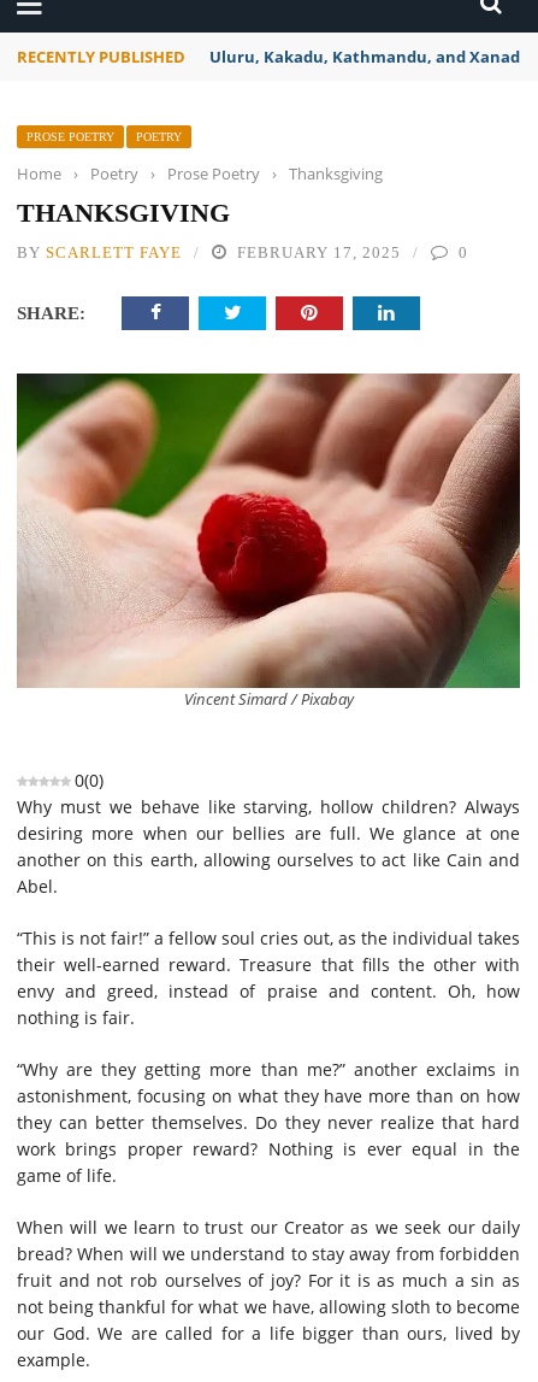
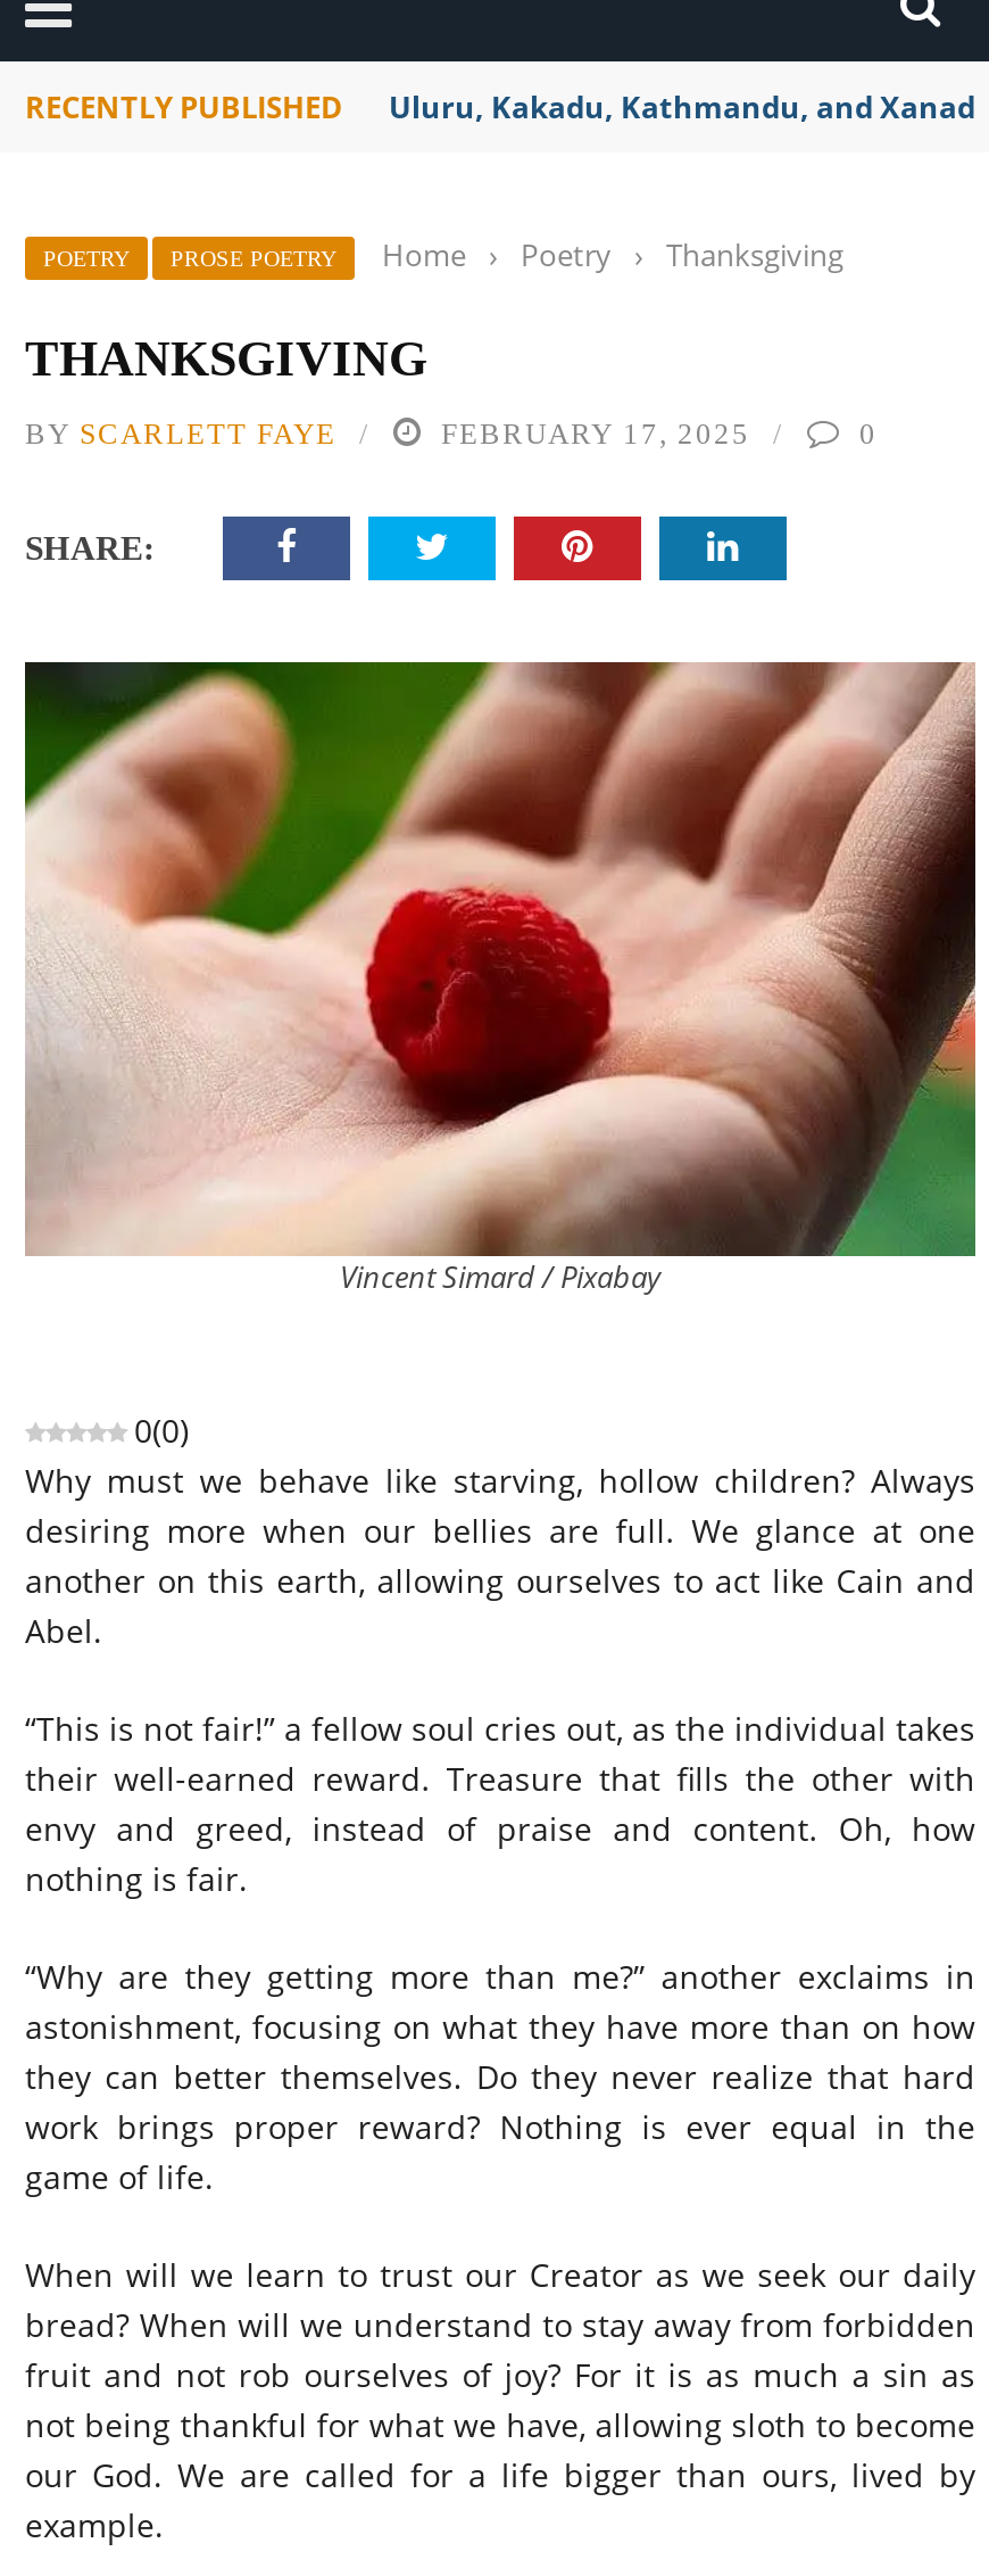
- POETRY
- Home › Poetry › Prose Poetry › Thanksgiving
+ Home › Poetry › Thanksgiving

+ POETRY
